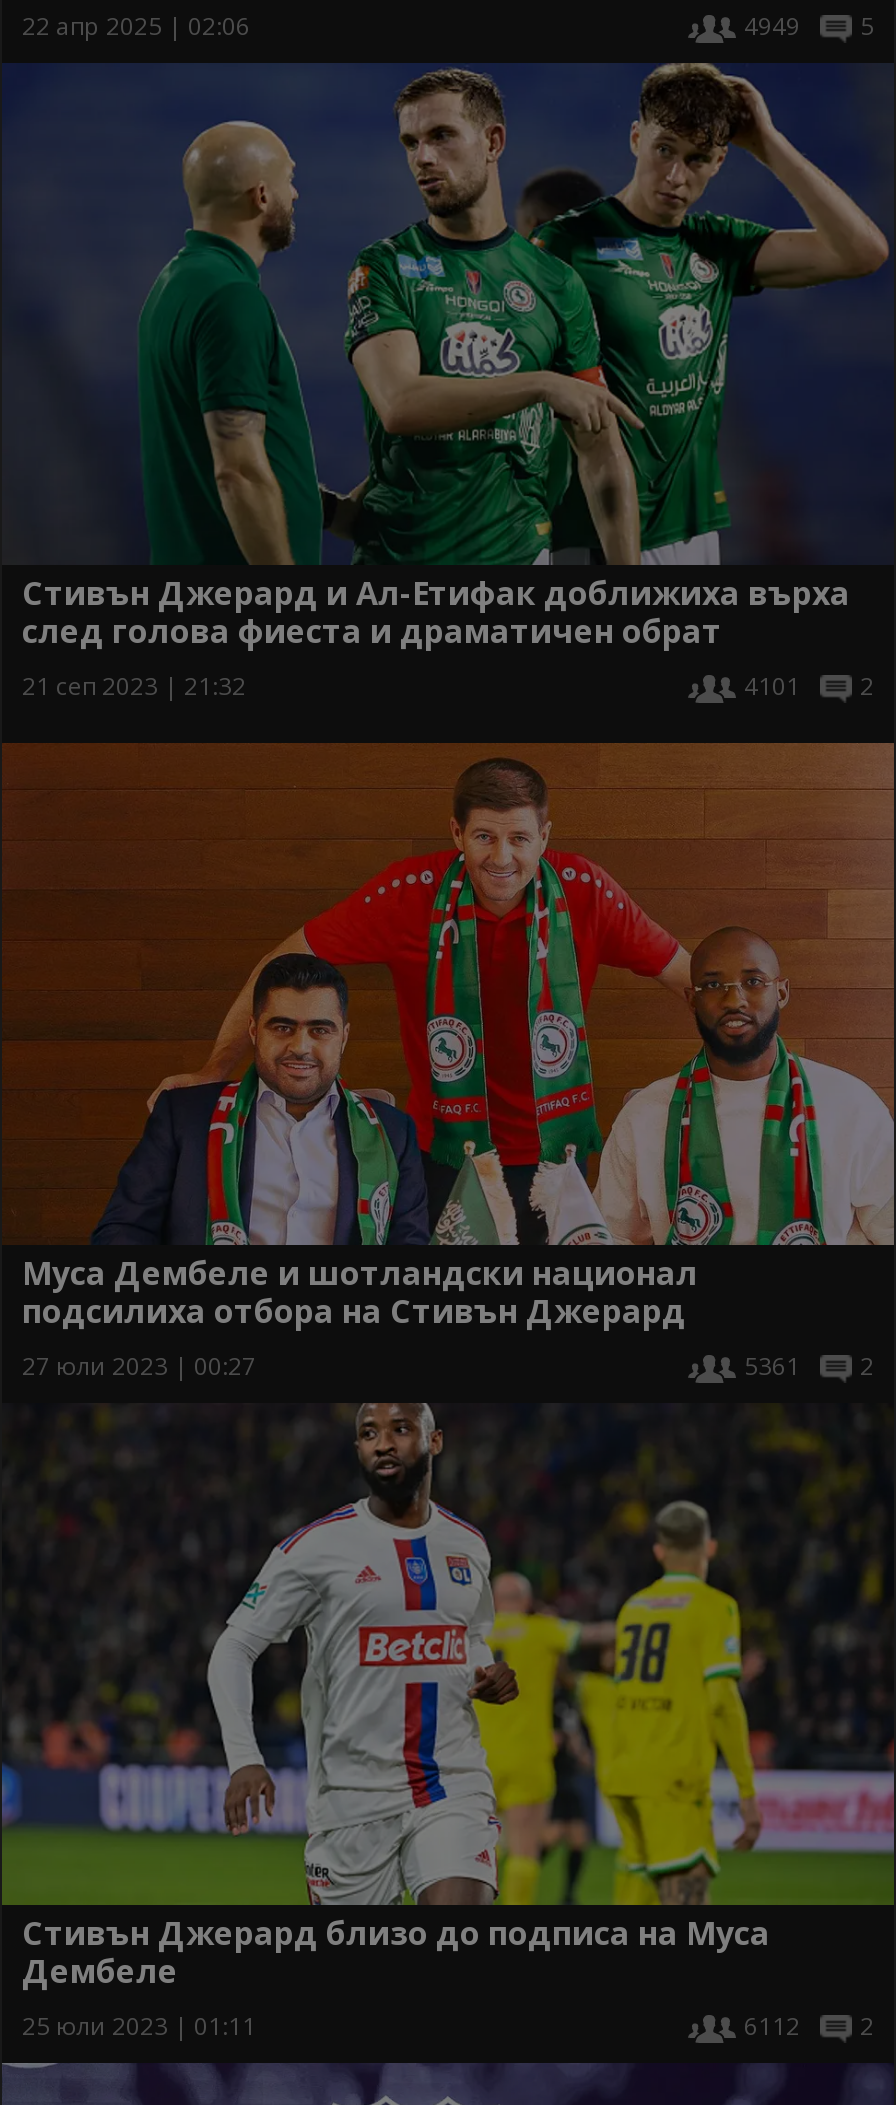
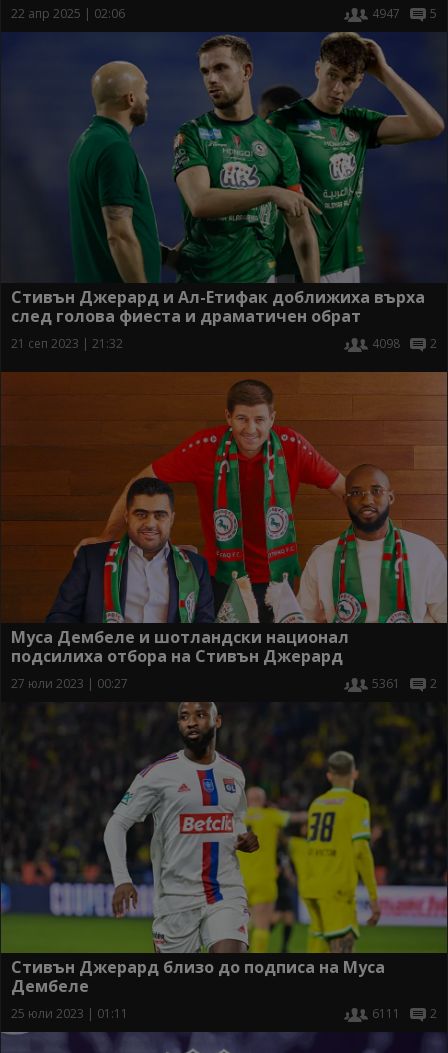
- 4949 5
+ 4947 5

- 4101 2
+ 4098 2

- 6112 2
+ 6111 2
